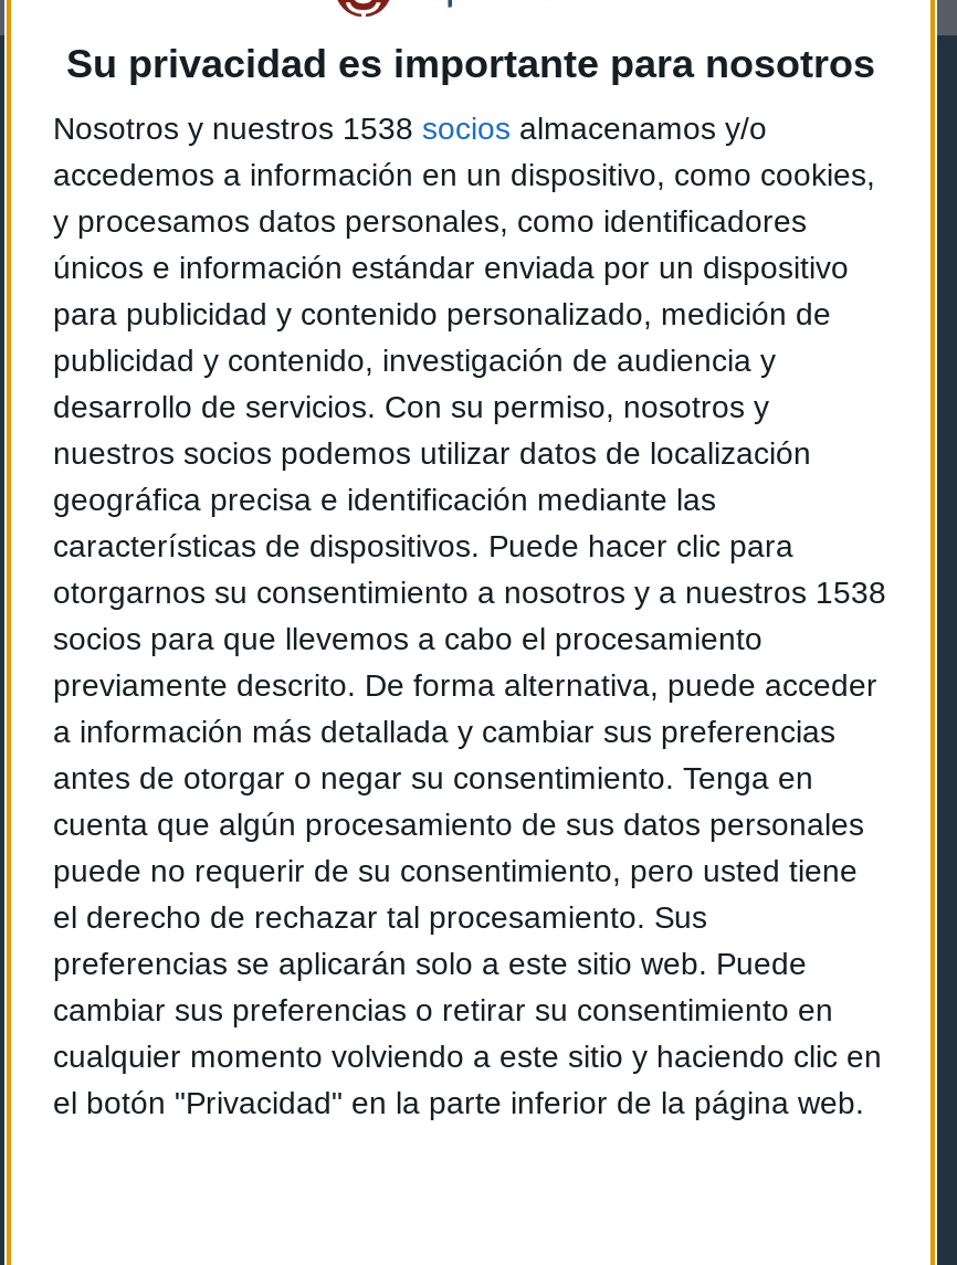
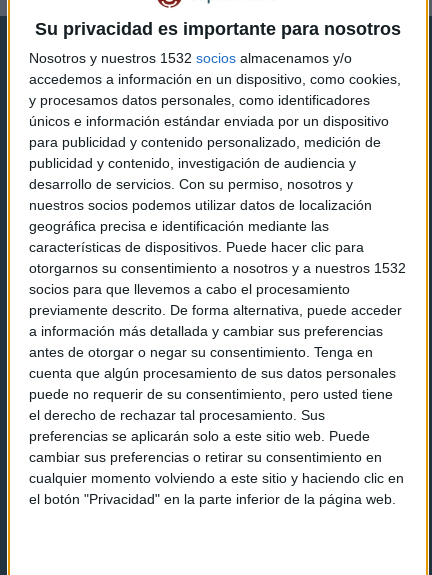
- Nosotros y nuestros 1538 socios almacenamos y/o
+ Nosotros y nuestros 1532 socios almacenamos y/o

- otorgarnos su consentimiento a nosotros y a nuestros 1538
+ otorgarnos su consentimiento a nosotros y a nuestros 1532
